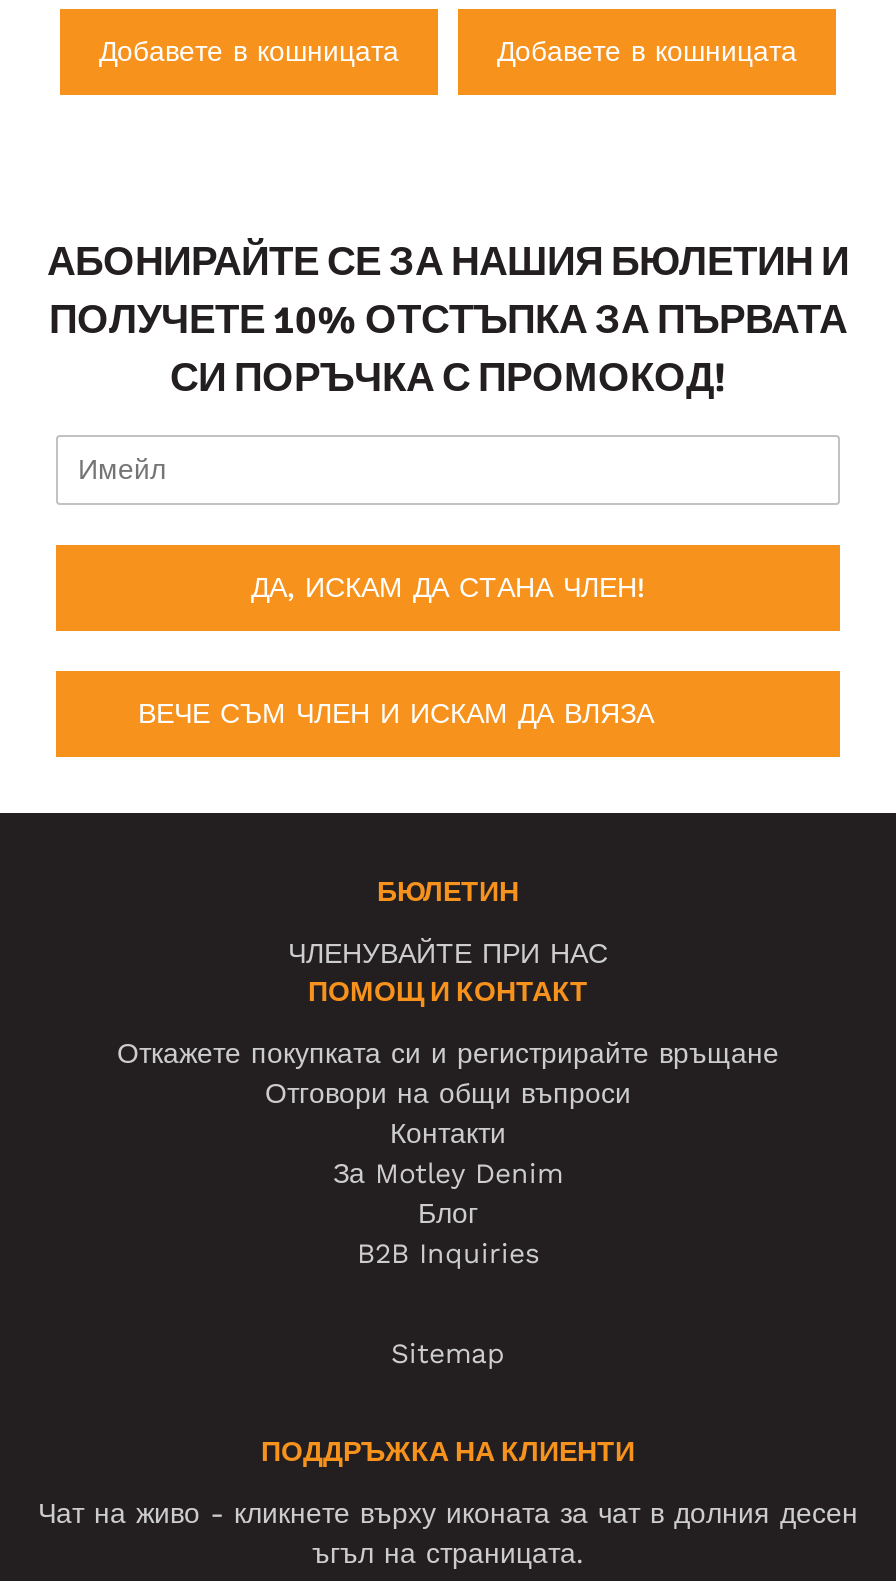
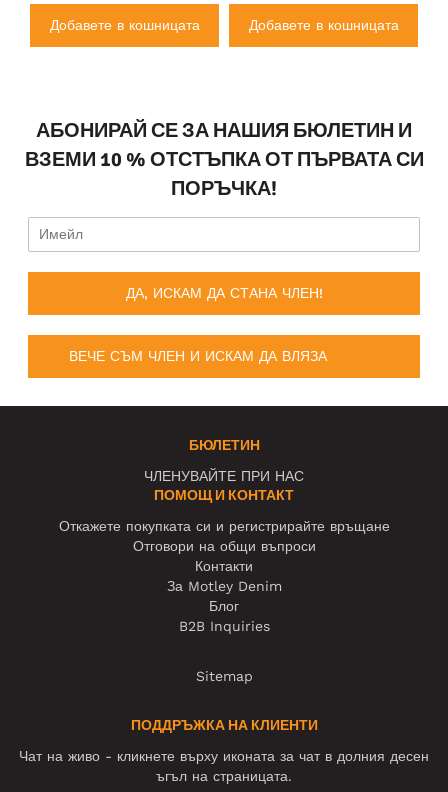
- АБОНИРАЙТЕ СЕ ЗА НАШИЯ БЮЛЕТИН И
- ПОЛУЧЕТЕ 10% ОТСТЪПКА ЗА ПЪРВАТА
- СИ ПОРЪЧКА С ПРОМОКОД!
+ АБОНИРАЙ СЕ ЗА НАШИЯ БЮЛЕТИН И
+ ВЗЕМИ 10 % ОТСТЪПКА ОТ ПЪРВАТА СИ
+ ПОРЪЧКА!
